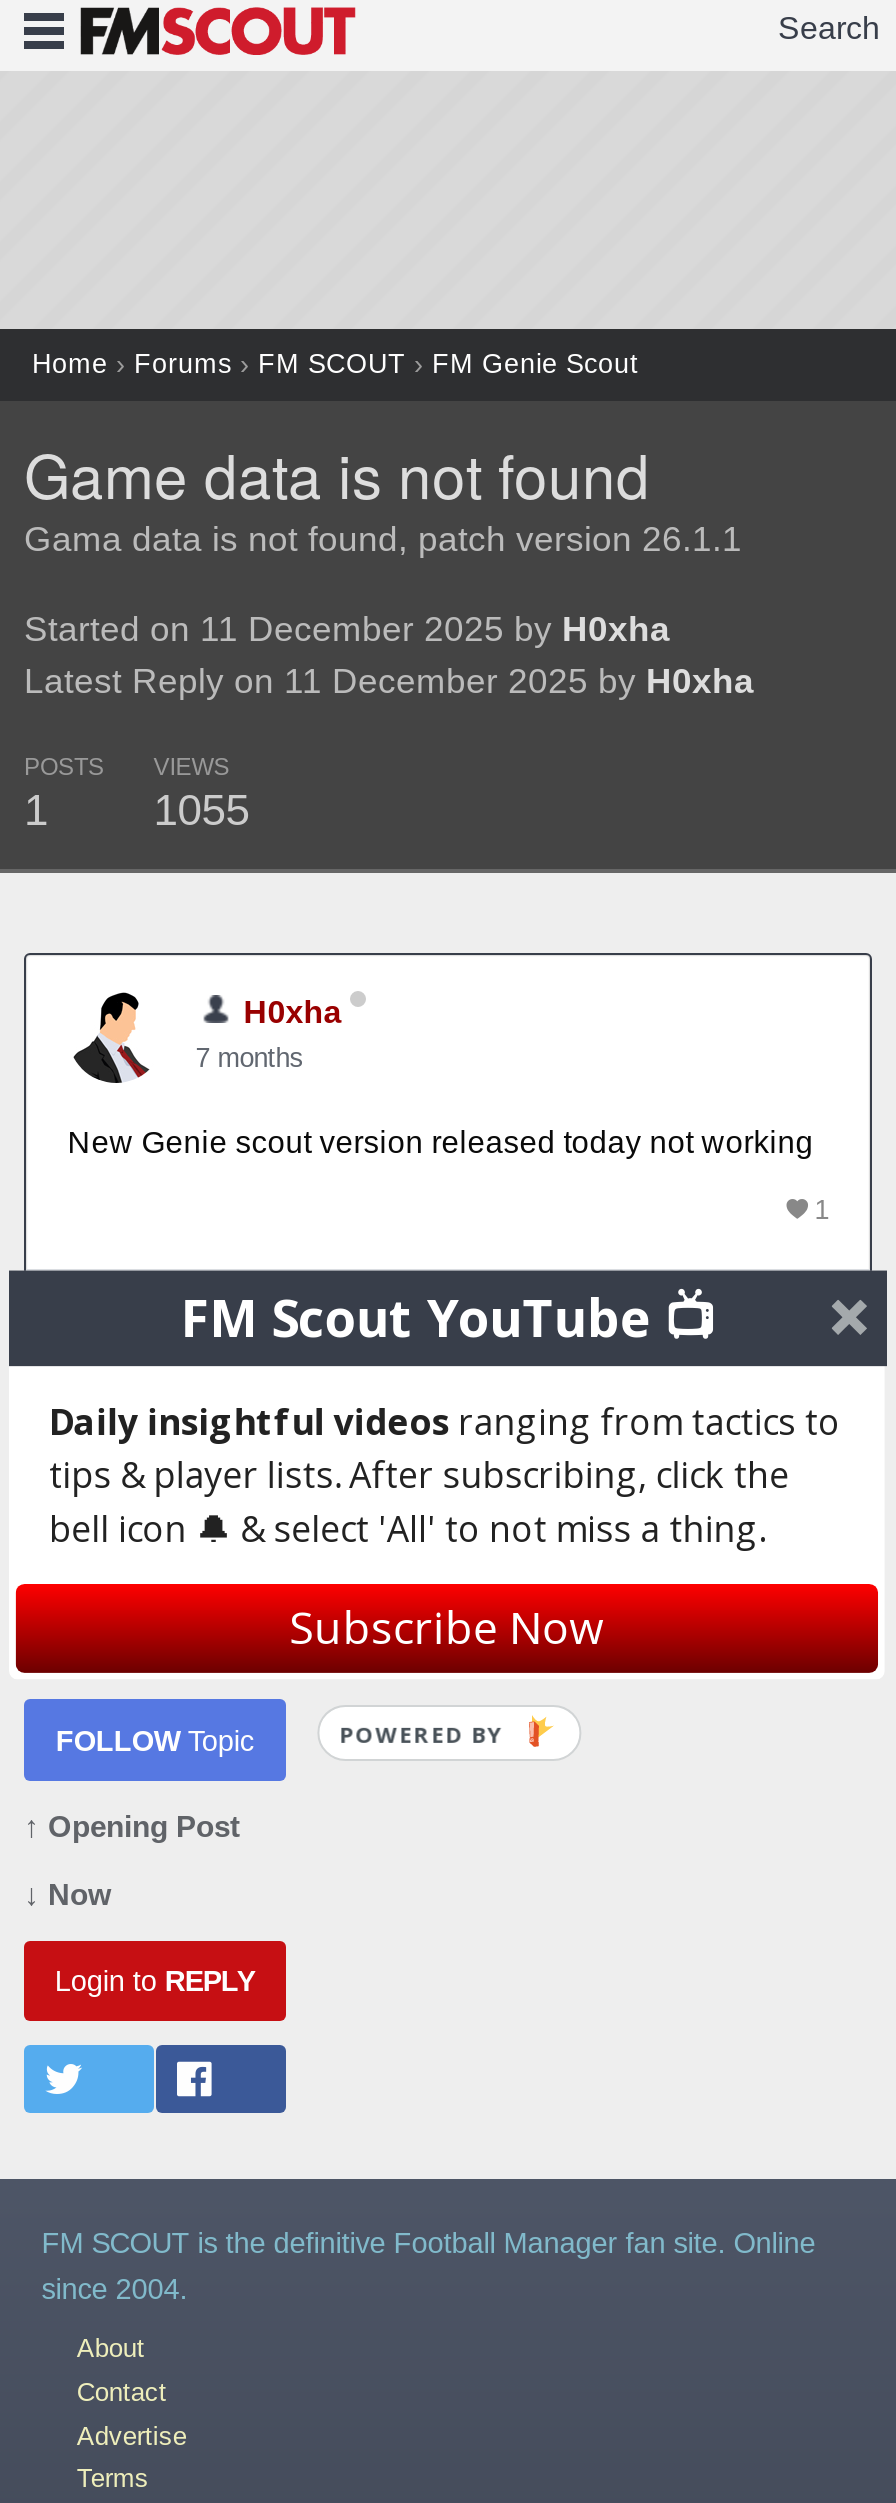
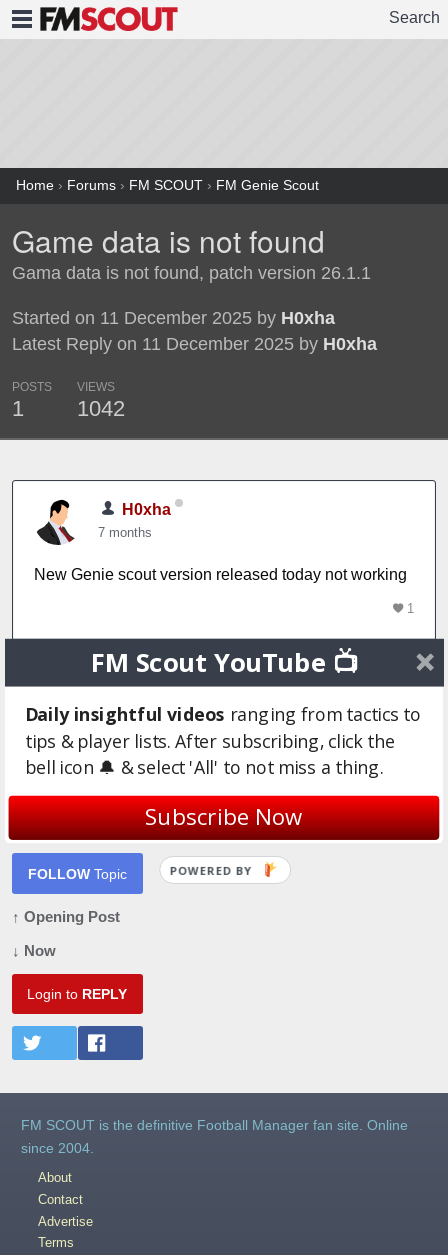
- 1055
+ 1042
